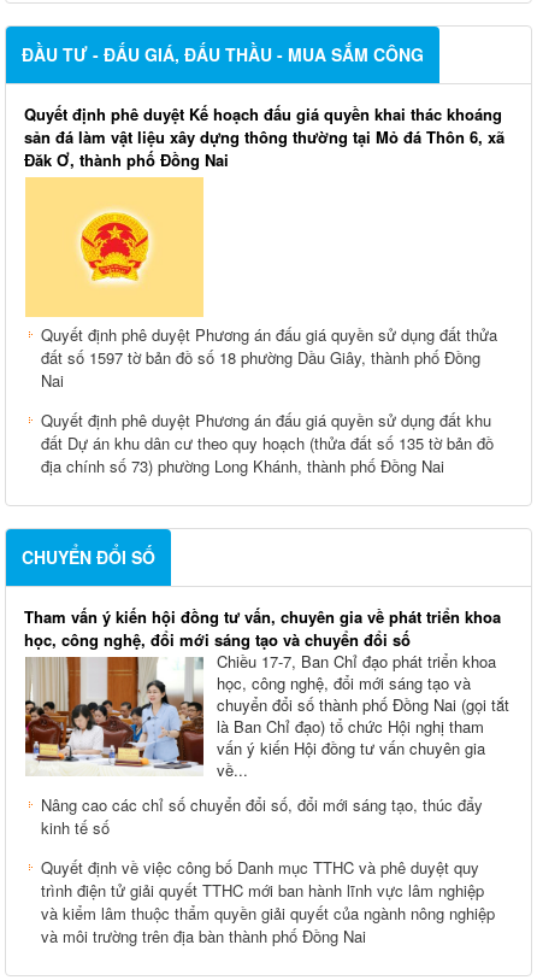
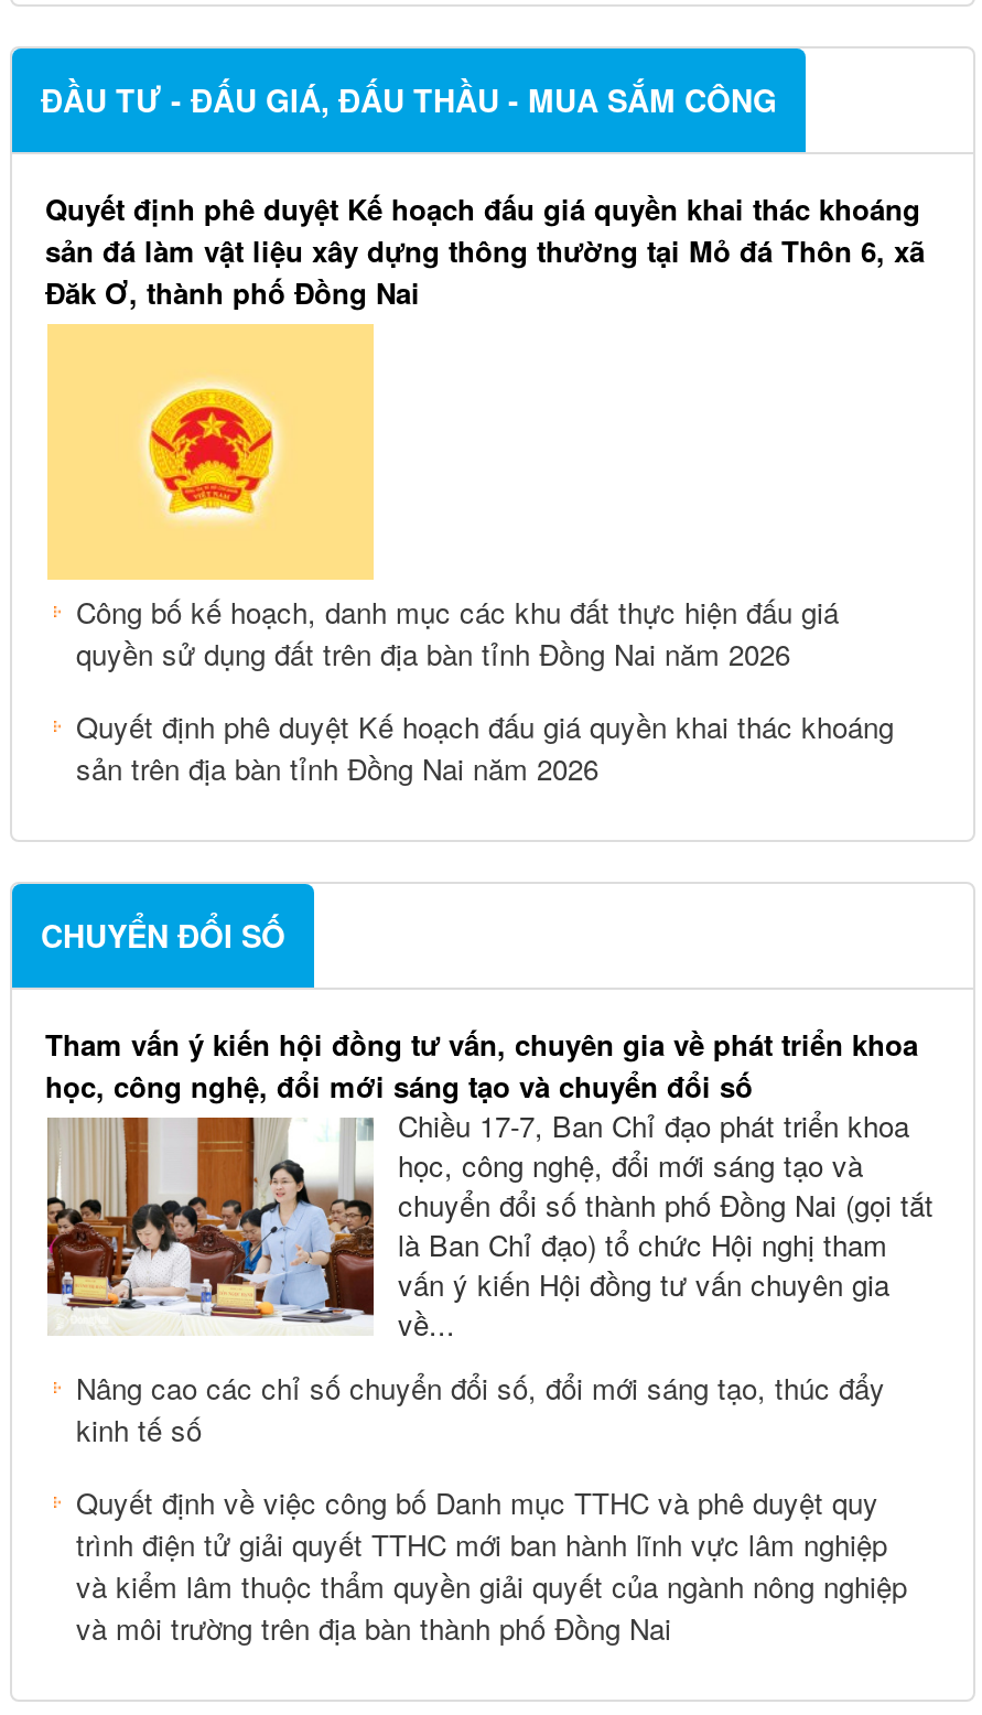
- Quyết định phê duyệt Phương án đấu giá quyền sử dụng đất thửa
- đất số 1597 tờ bản đồ số 18 phường Dầu Giây, thành phố Đồng
- Nai
+ Công bố kế hoạch, danh mục các khu đất thực hiện đấu giá
+ quyền sử dụng đất trên địa bàn tỉnh Đồng Nai năm 2026

- Quyết định phê duyệt Phương án đấu giá quyền sử dụng đất khu
- đất Dự án khu dân cư theo quy hoạch (thửa đất số 135 tờ bản đồ
- địa chính số 73) phường Long Khánh, thành phố Đồng Nai
+ Quyết định phê duyệt Kế hoạch đấu giá quyền khai thác khoáng
+ sản trên địa bàn tỉnh Đồng Nai năm 2026
